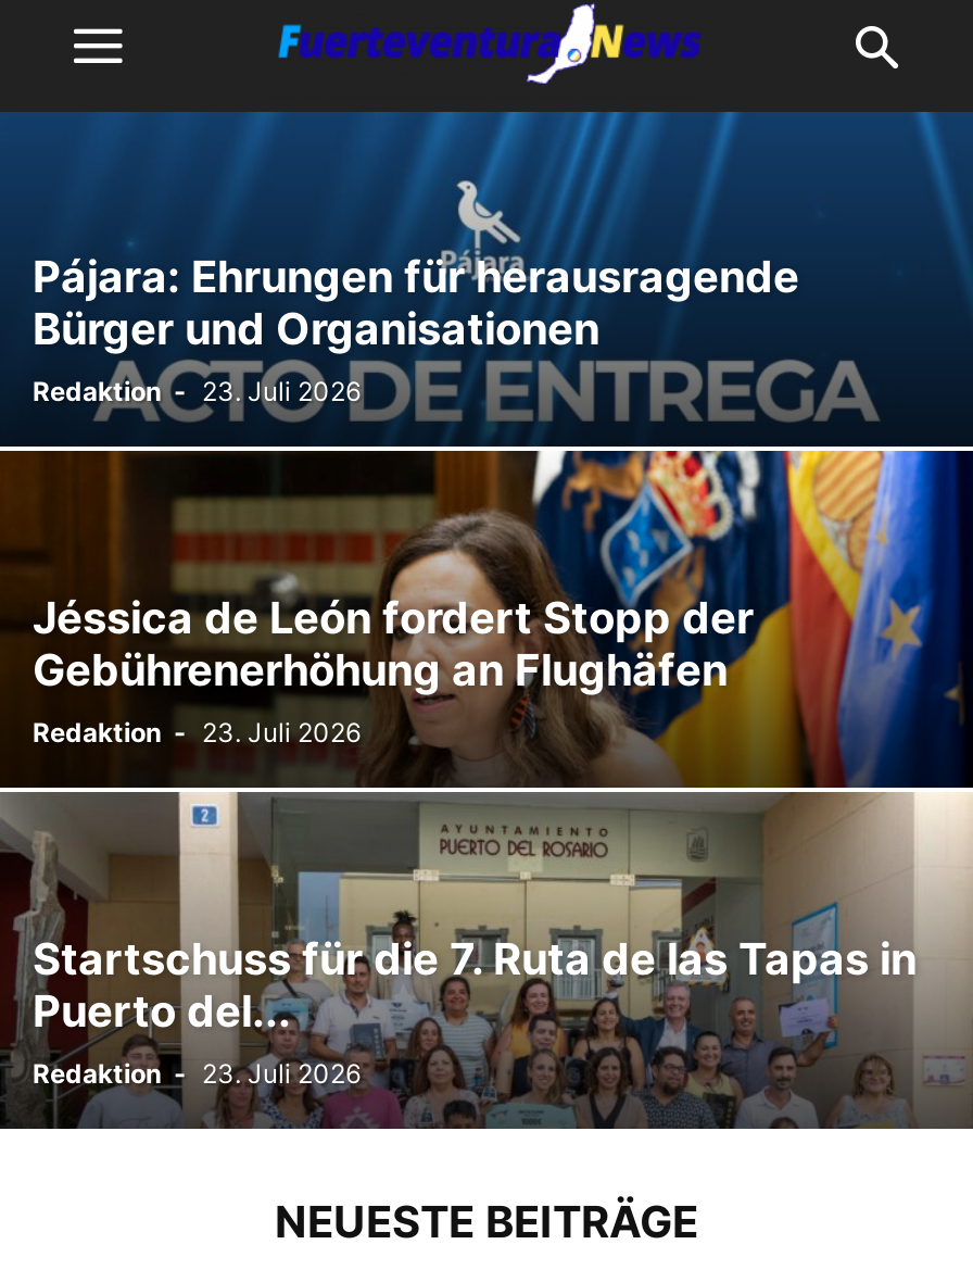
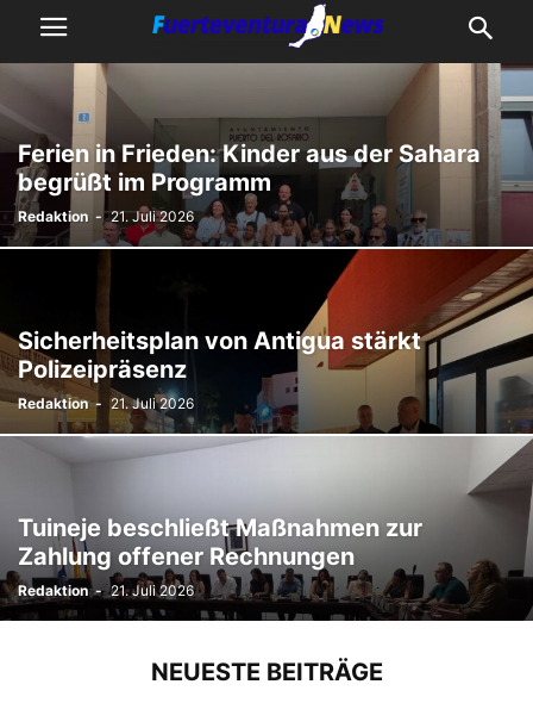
- [image]
- Pájara: Ehrungen für herausragende
- Bürger und Organisationen
- Redaktion - 23. Juli 2026
+ [image]
+ Ferien in Frieden: Kinder aus der Sahara
+ begrüßt im Programm
+ Redaktion - 21. Juli 2026

- Jéssica de León fordert Stopp der
- Gebührenerhöhung an Flughäfen
- Redaktion - 23. Juli 2026
+ Sicherheitsplan von Antigua stärkt
+ Polizeipräsenz
+ Redaktion - 21. Juli 2026

- Startschuss für die 7. Ruta de las Tapas in
- Puerto del...
- Redaktion - 23. Juli 2026
+ Tuineje beschließt Maßnahmen zur
+ Zahlung offener Rechnungen
+ Redaktion - 21. Juli 2026
